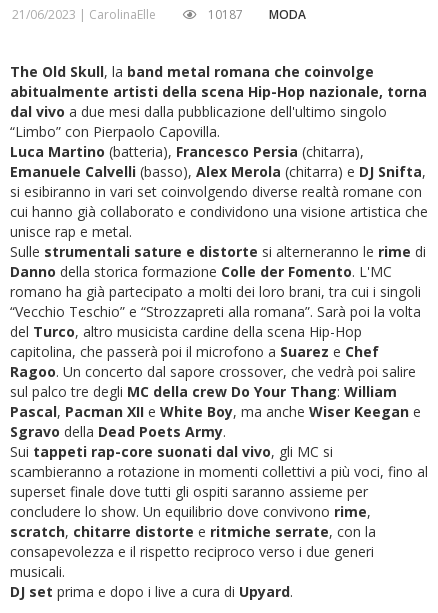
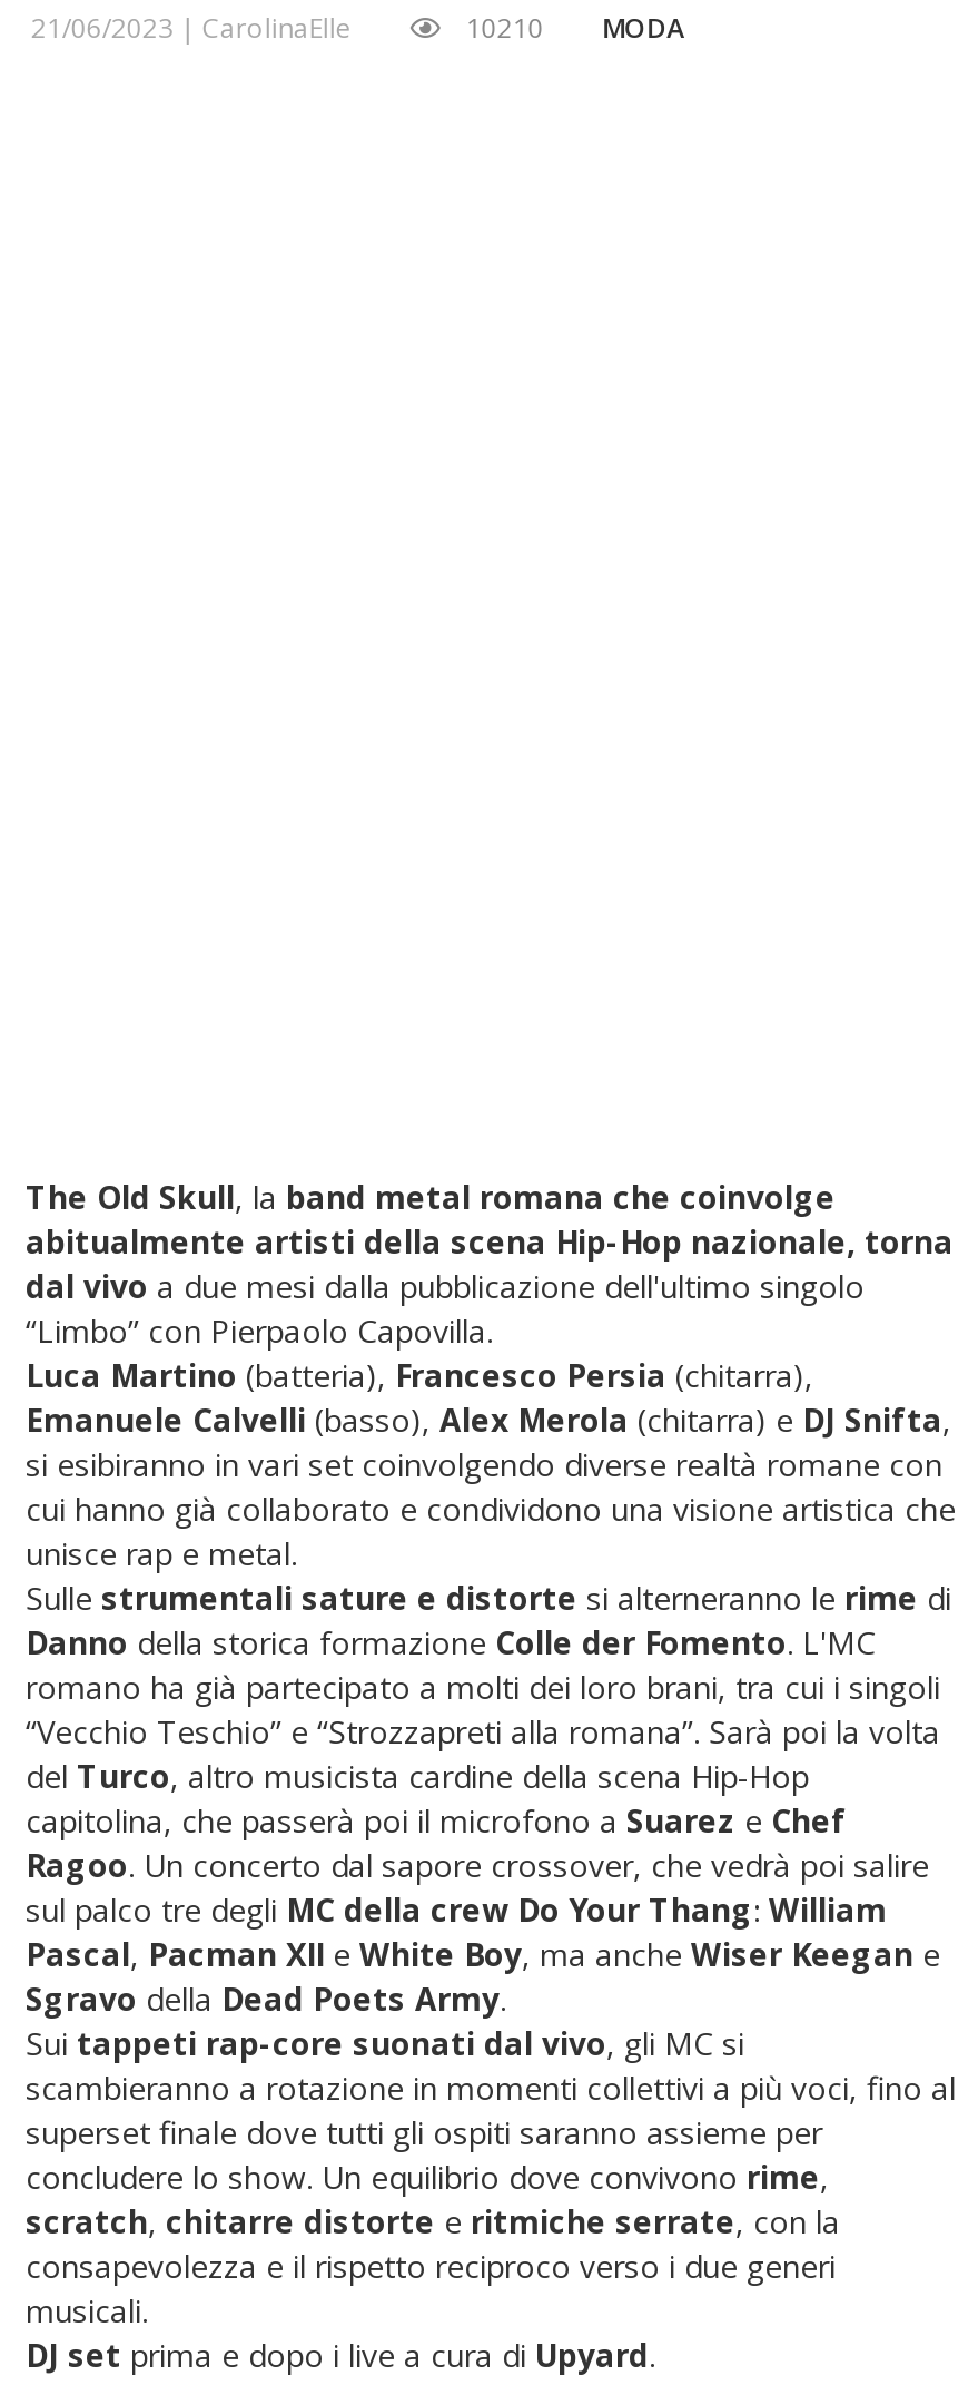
- 10187 MODA
+ 10210 MODA
